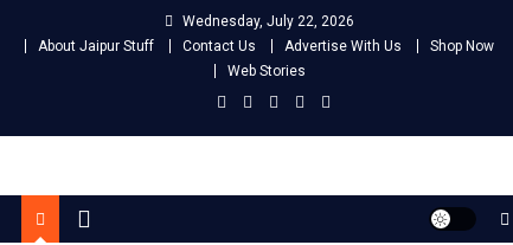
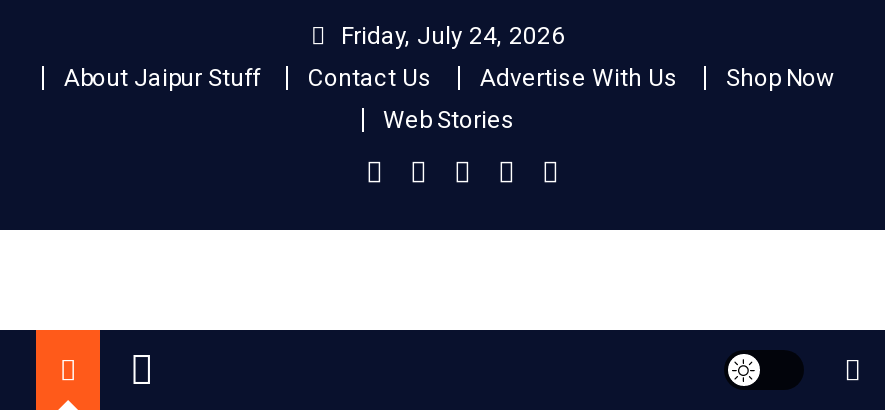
- Wednesday, July 22, 2026
+ Friday, July 24, 2026
